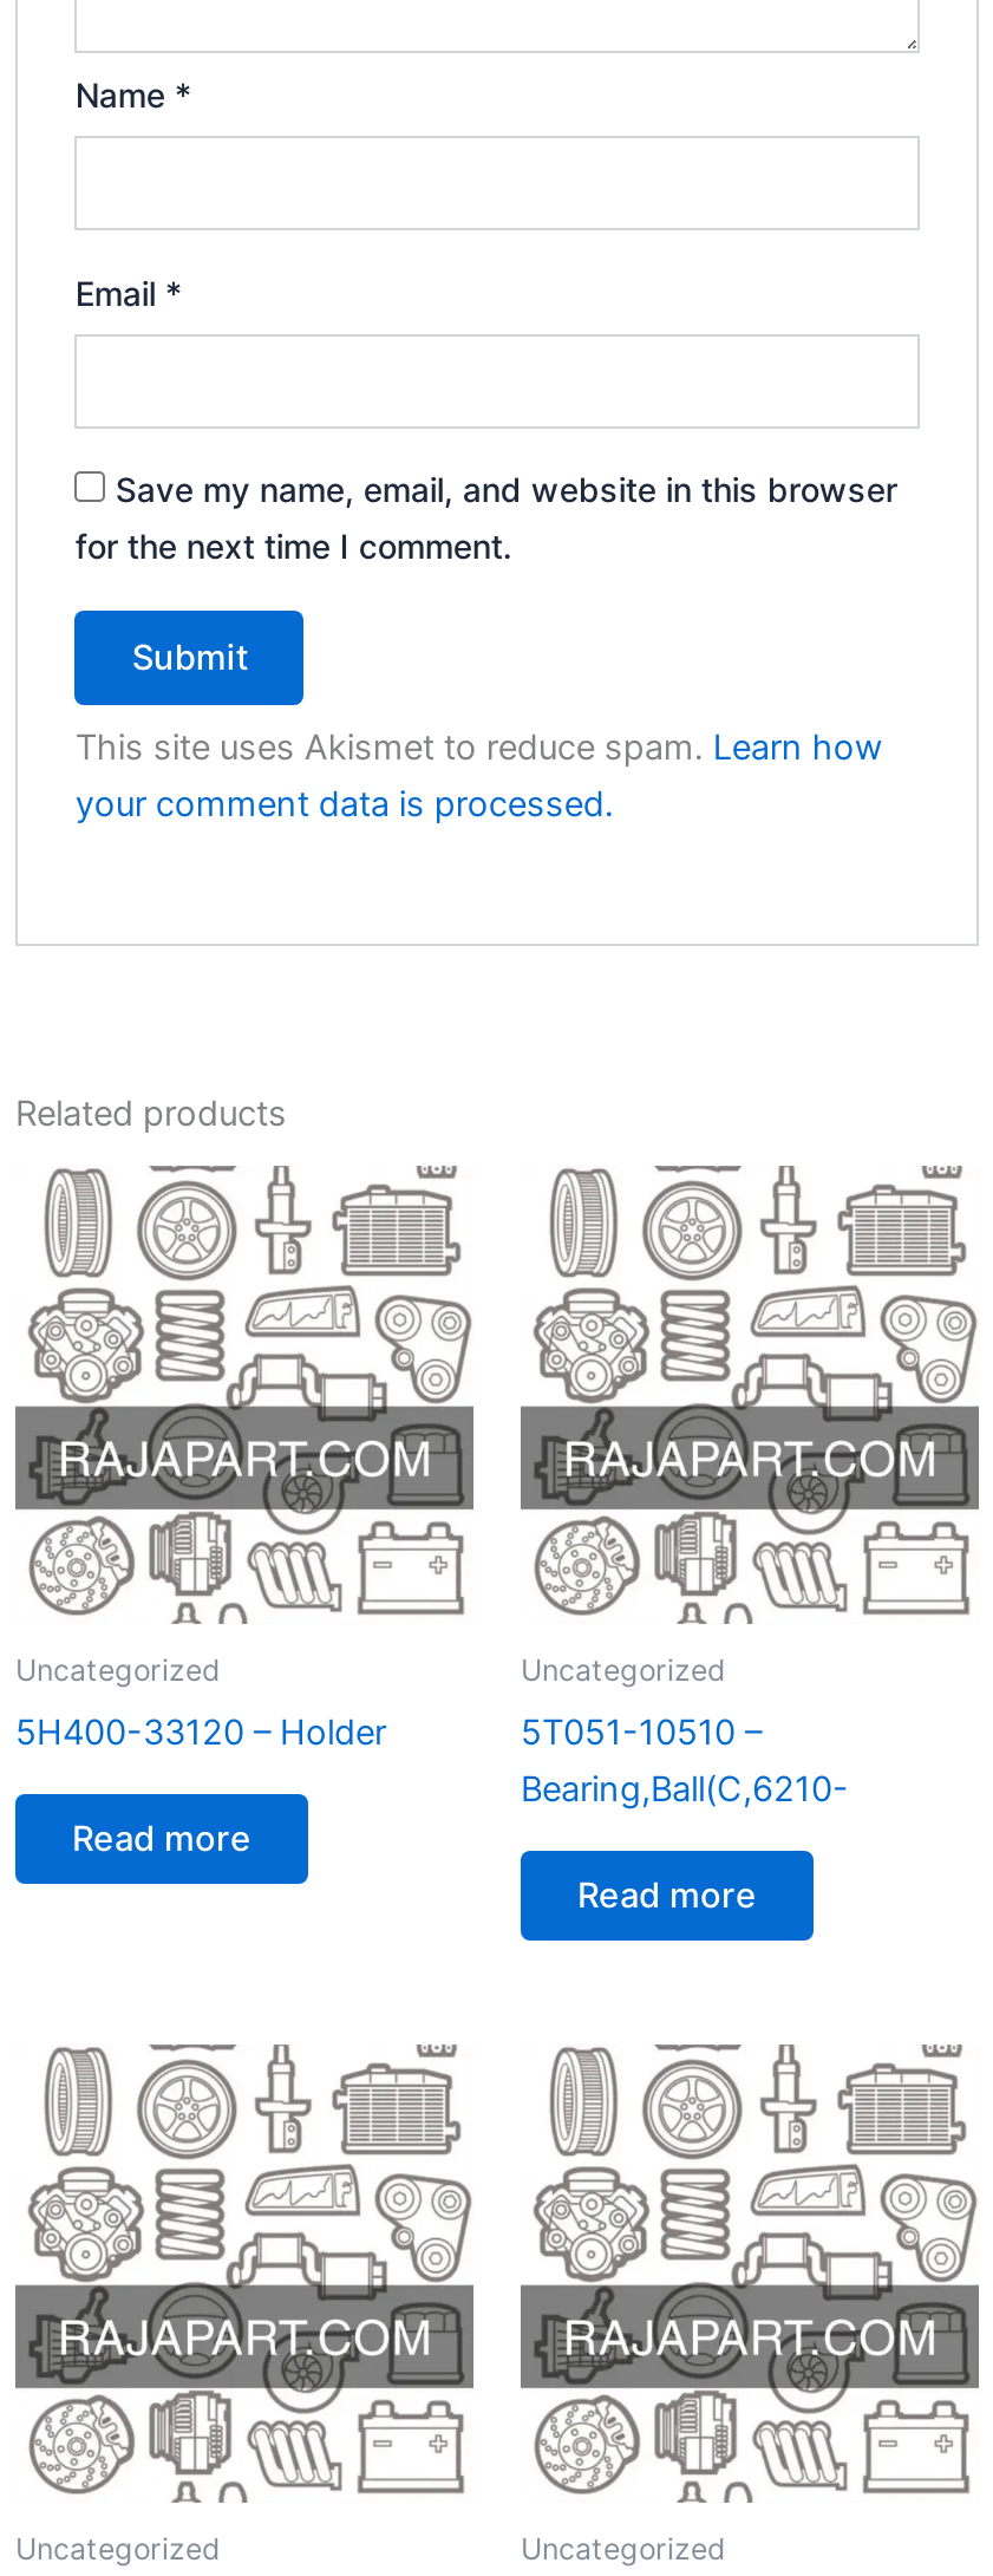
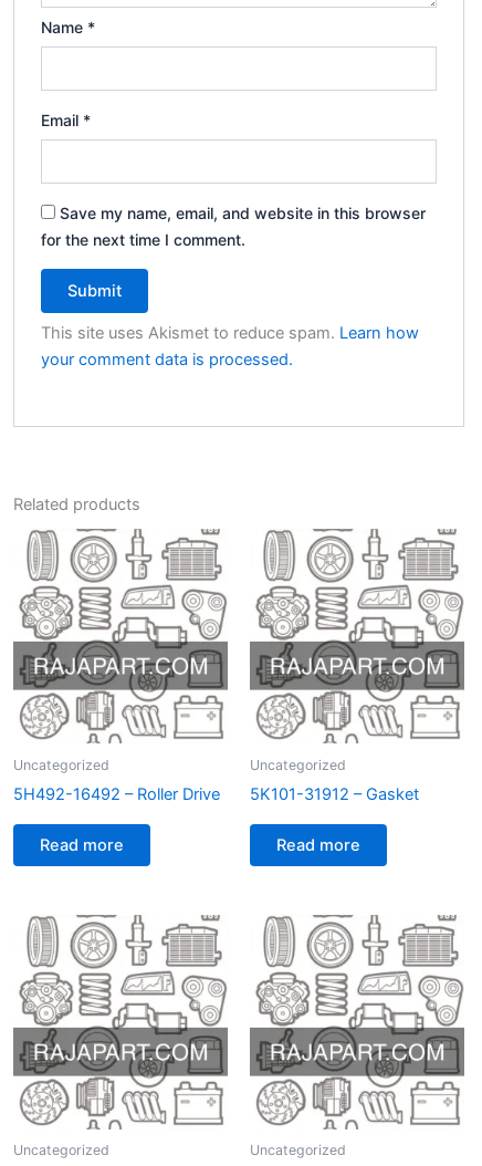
- 5H400-33120 – Holder
+ 5H492-16492 – Roller Drive

- 5T051-10510 –
- Bearing,Ball(C,6210-
+ 5K101-31912 – Gasket
